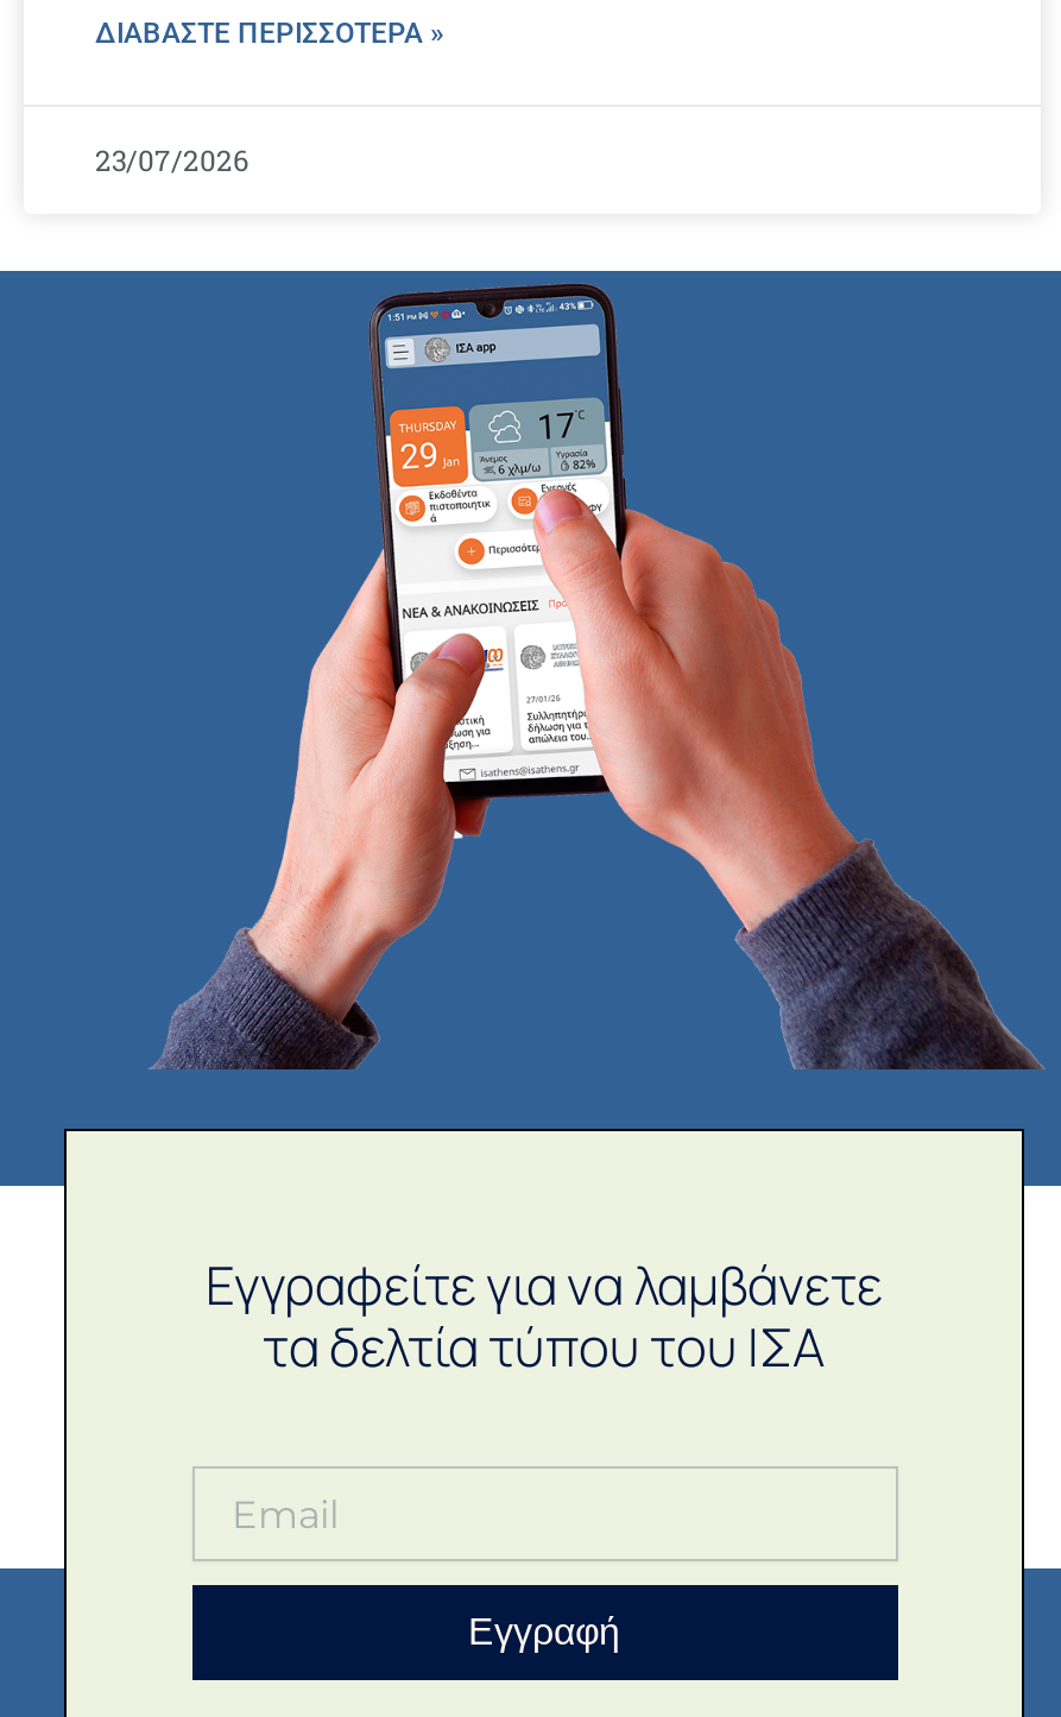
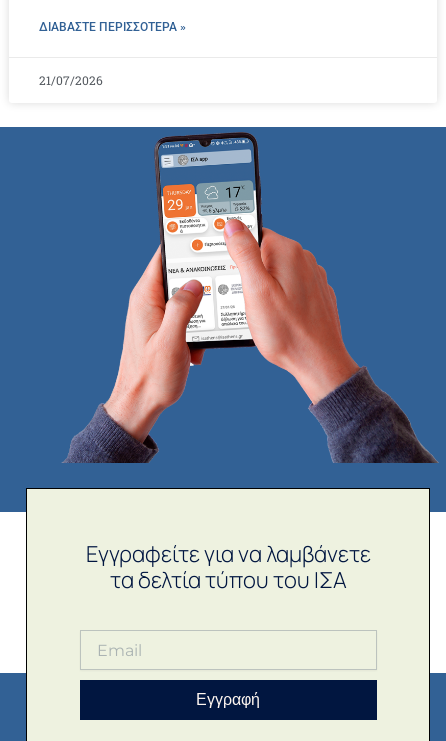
- 23/07/2026
+ 21/07/2026
